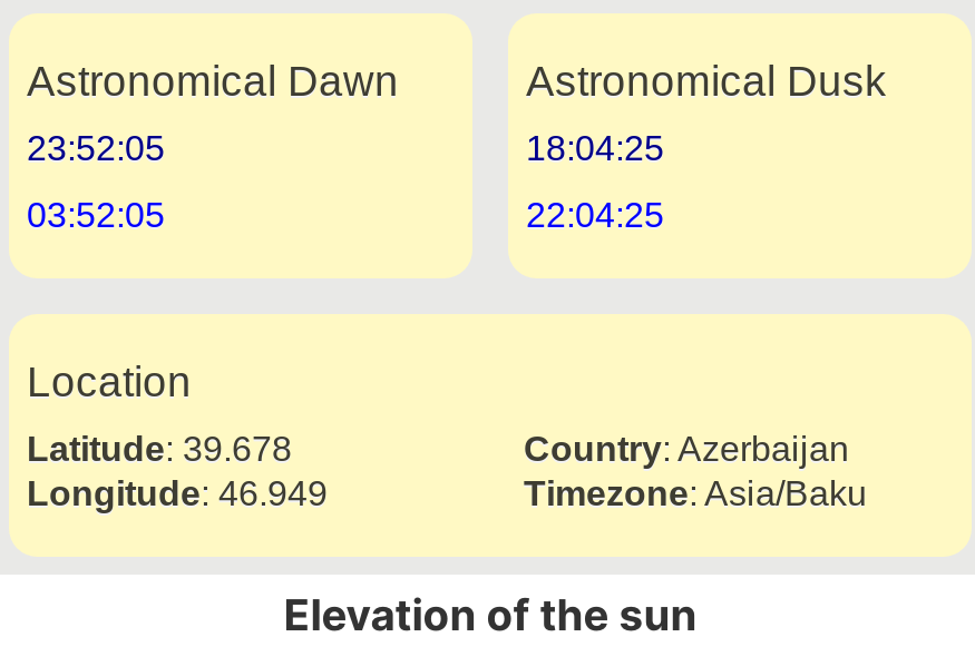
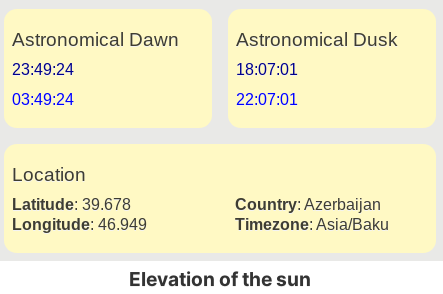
- 23:52:05
+ 23:49:24

- 18:04:25
+ 18:07:01

- 03:52:05
+ 03:49:24

- 22:04:25
+ 22:07:01
